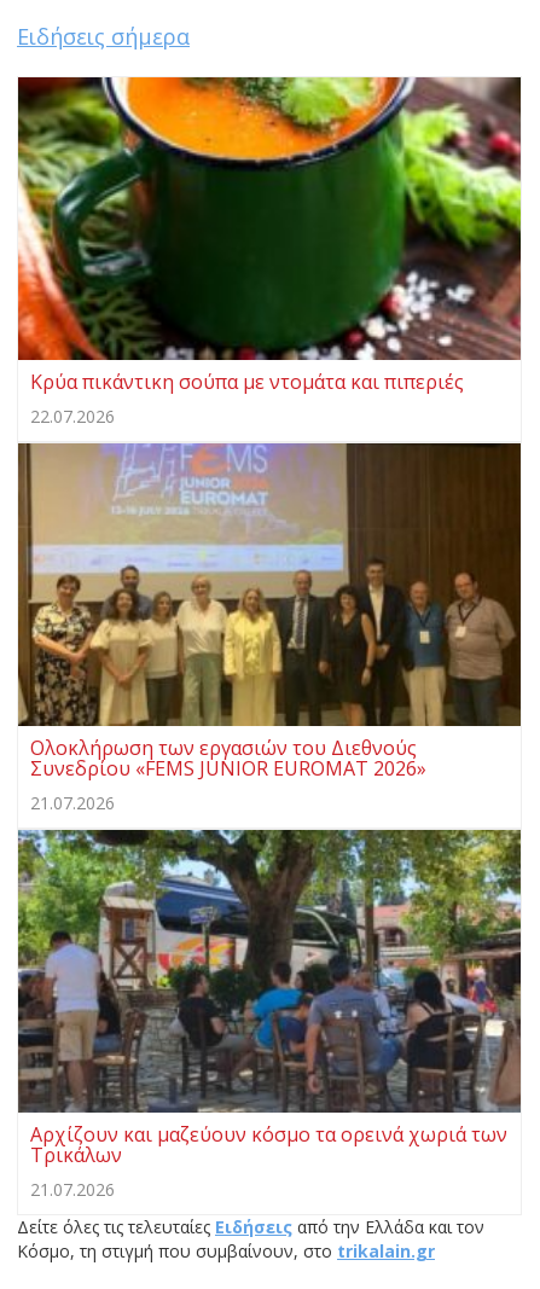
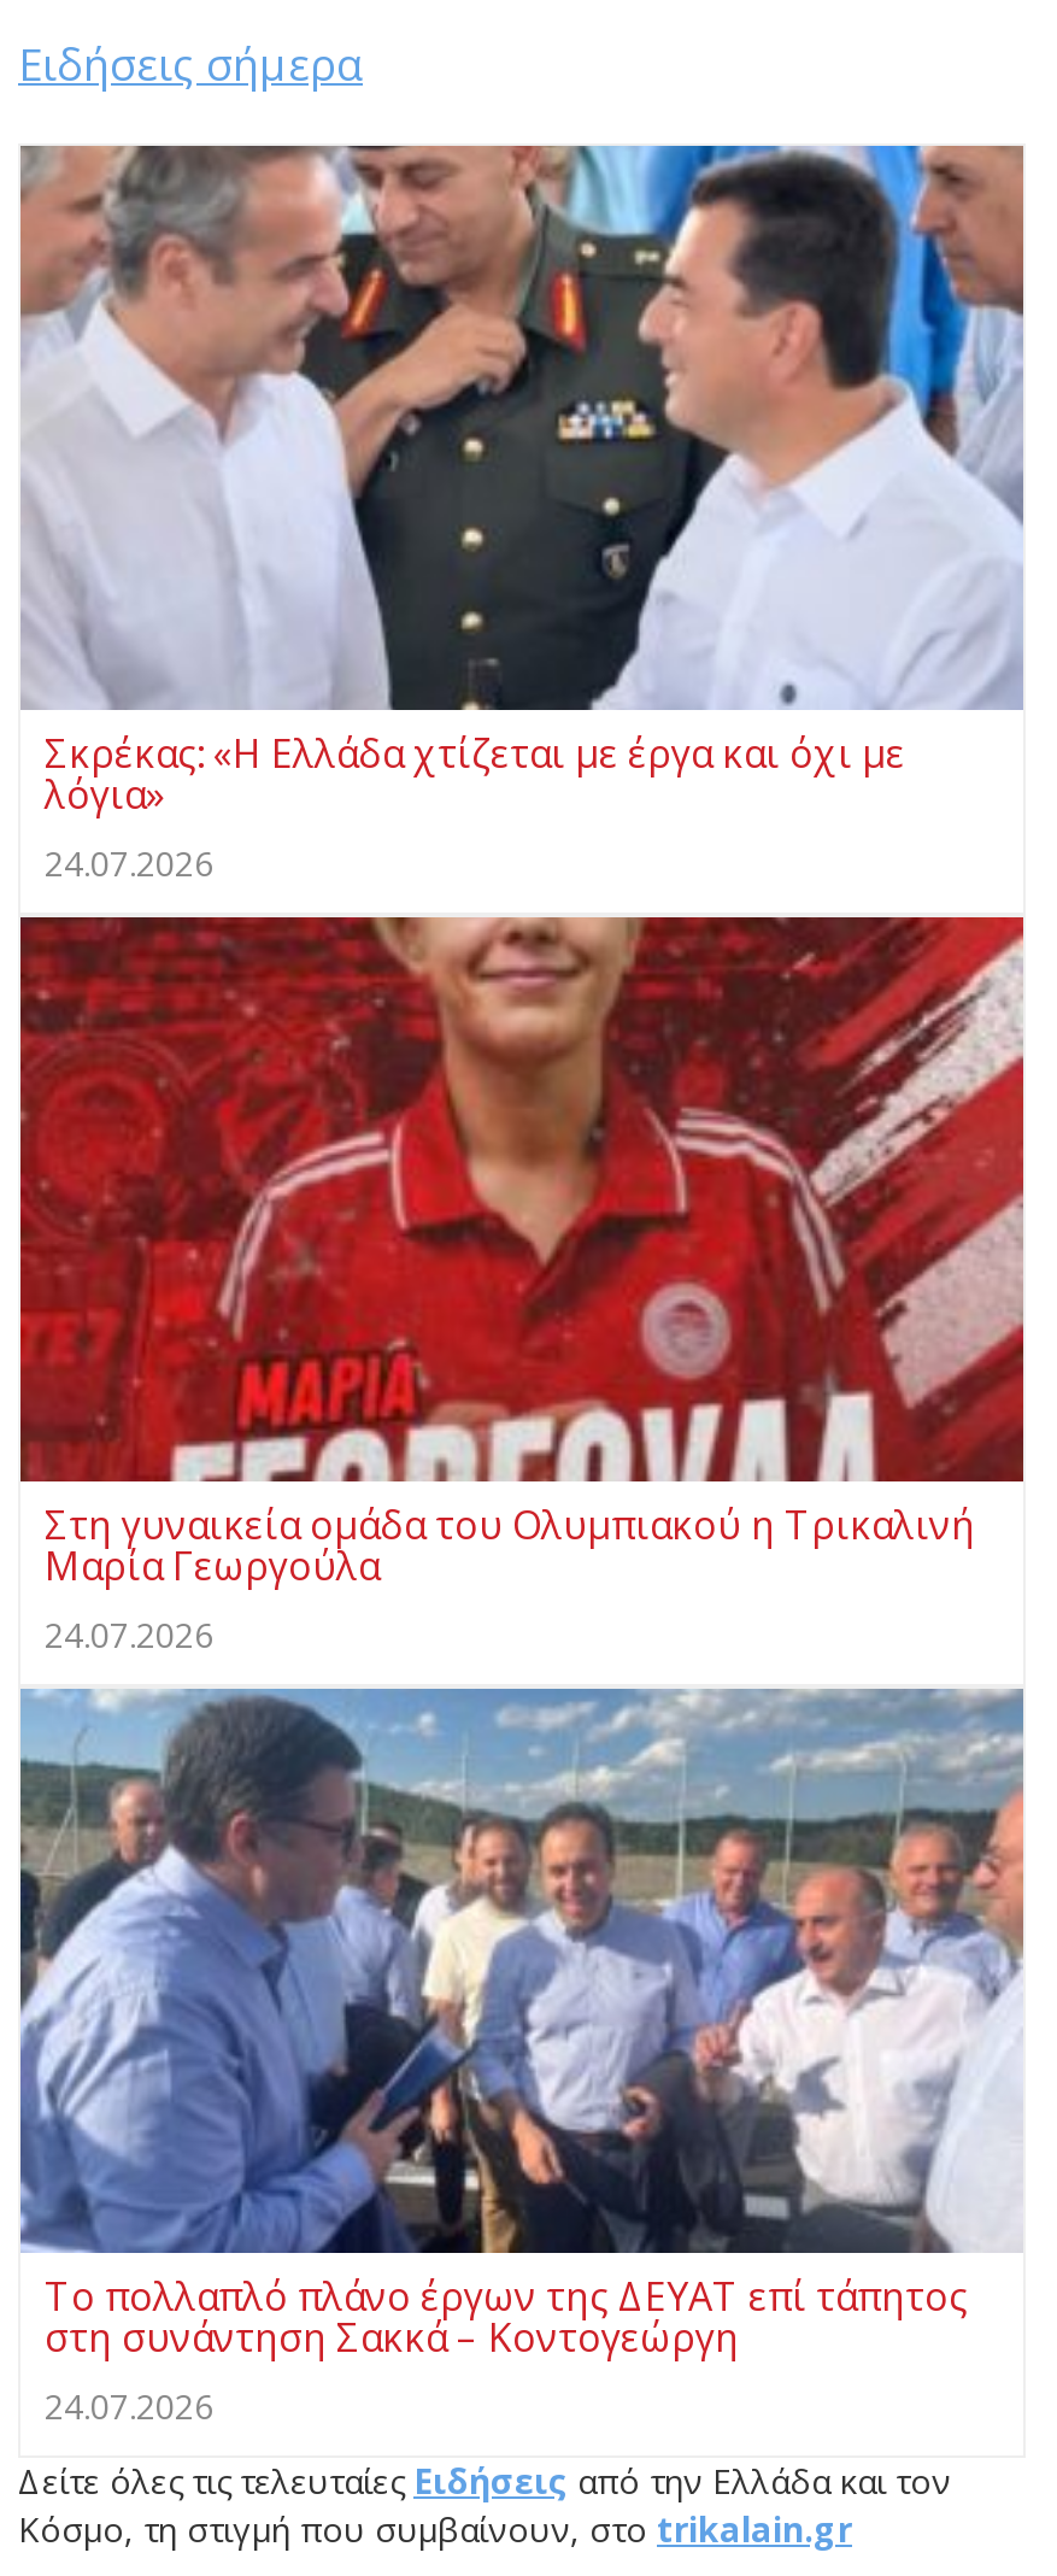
- [image]
- Κρύα πικάντικη σούπα με ντομάτα και πιπεριές
- 22.07.2026
+ [image]
+ Σκρέκας: «H Ελλάδα χτίζεται με έργα και όχι με
+ λόγια»
+ 24.07.2026

- [image]
- Ολοκλήρωση των εργασιών του Διεθνούς
- Συνεδρίου «FEMS JUNIOR EUROMAT 2026»
- 21.07.2026
+ [image]
+ Στη γυναικεία ομάδα του Ολυμπιακού η Τρικαλινή
+ Μαρία Γεωργούλα
+ 24.07.2026

- [image]
- Αρχίζουν και μαζεύουν κόσμο τα ορεινά χωριά των
- Τρικάλων
- 21.07.2026
+ [image]
+ Το πολλαπλό πλάνο έργων της ΔΕΥΑΤ επί τάπητος
+ στη συνάντηση Σακκά – Κοντογεώργη
+ 24.07.2026
